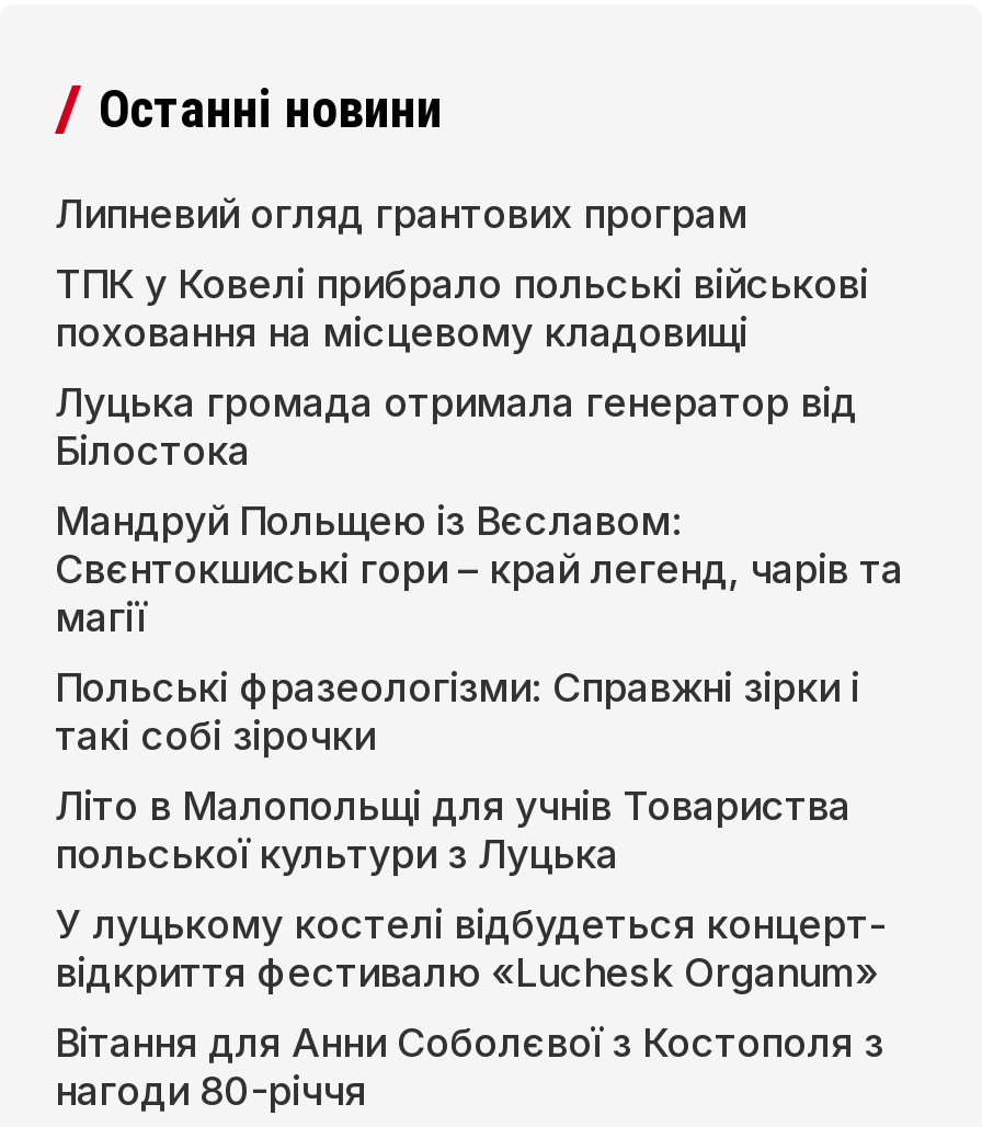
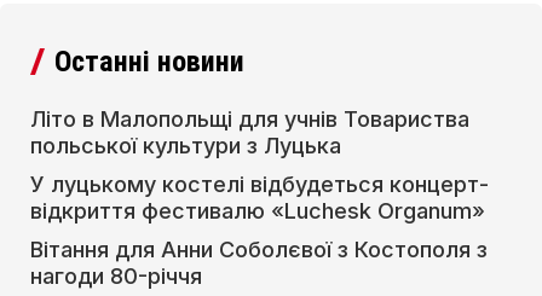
- Липневий огляд грантових програм
- ТПК у Ковелі прибрало польські військові
- поховання на місцевому кладовищі
- Луцька громада отримала генератор від
- Білостока
- Мандруй Польщею із Вєславом:
- Свєнтокшиські гори – край легенд, чарів та
- магії
- Польські фразеологізми: Справжні зірки і
- такі собі зірочки
